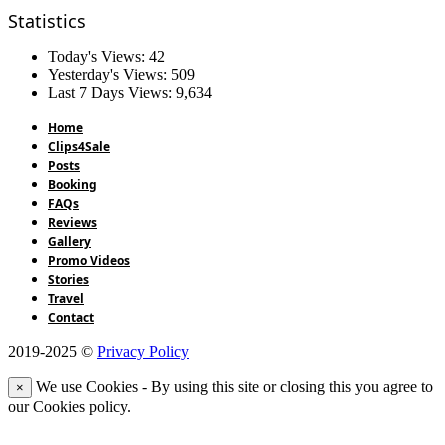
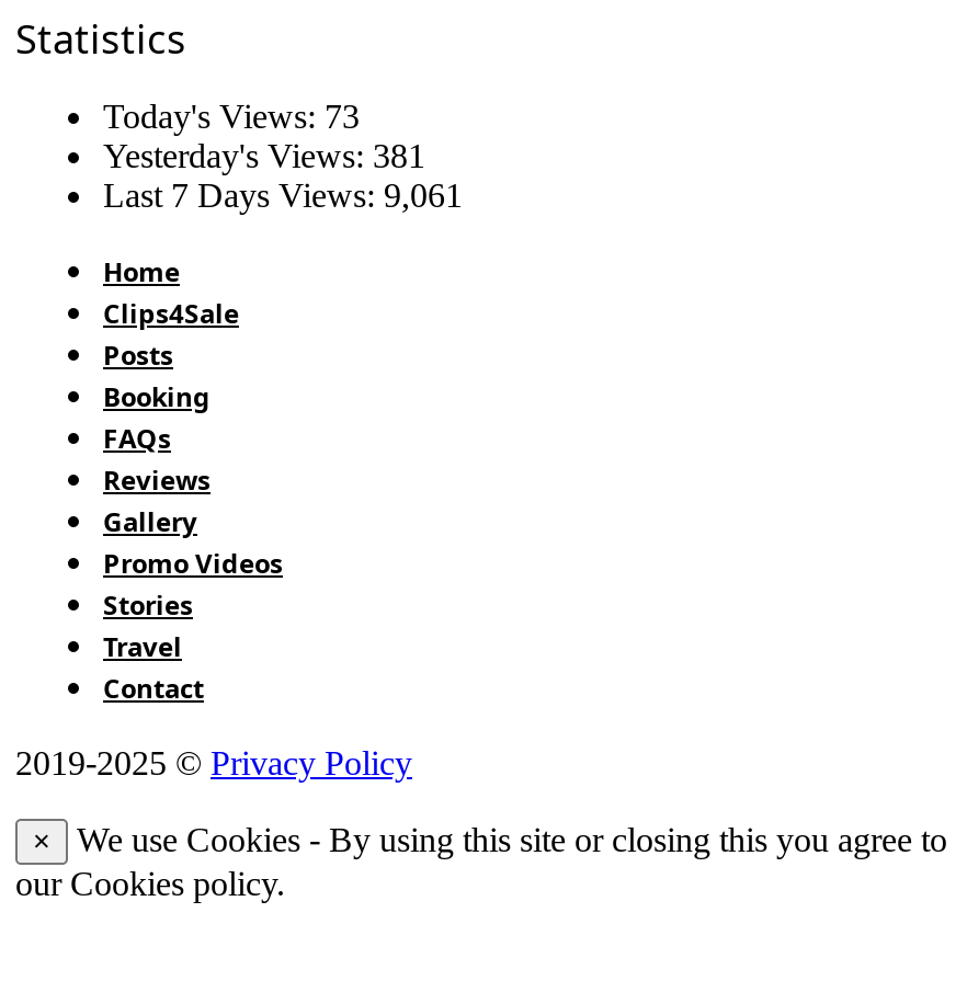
- Today's Views: 42
+ Today's Views: 73

- Yesterday's Views: 509
+ Yesterday's Views: 381

- Last 7 Days Views: 9,634
+ Last 7 Days Views: 9,061
